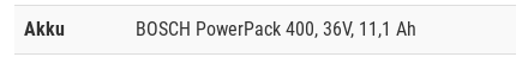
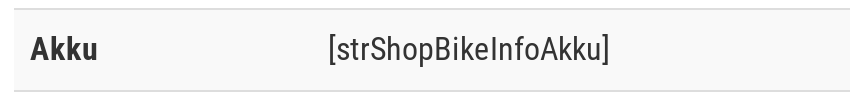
- BOSCH PowerPack 400, 36V, 11,1 Ah
+ [strShopBikeInfoAkku]
